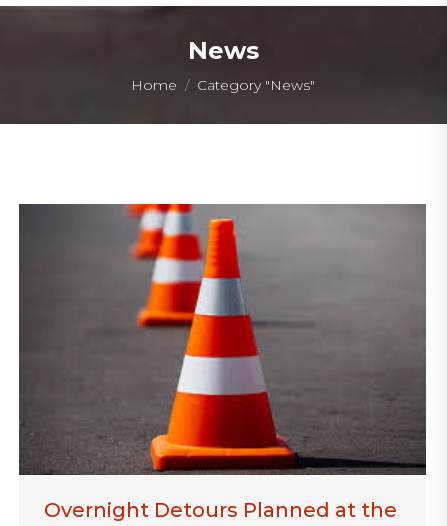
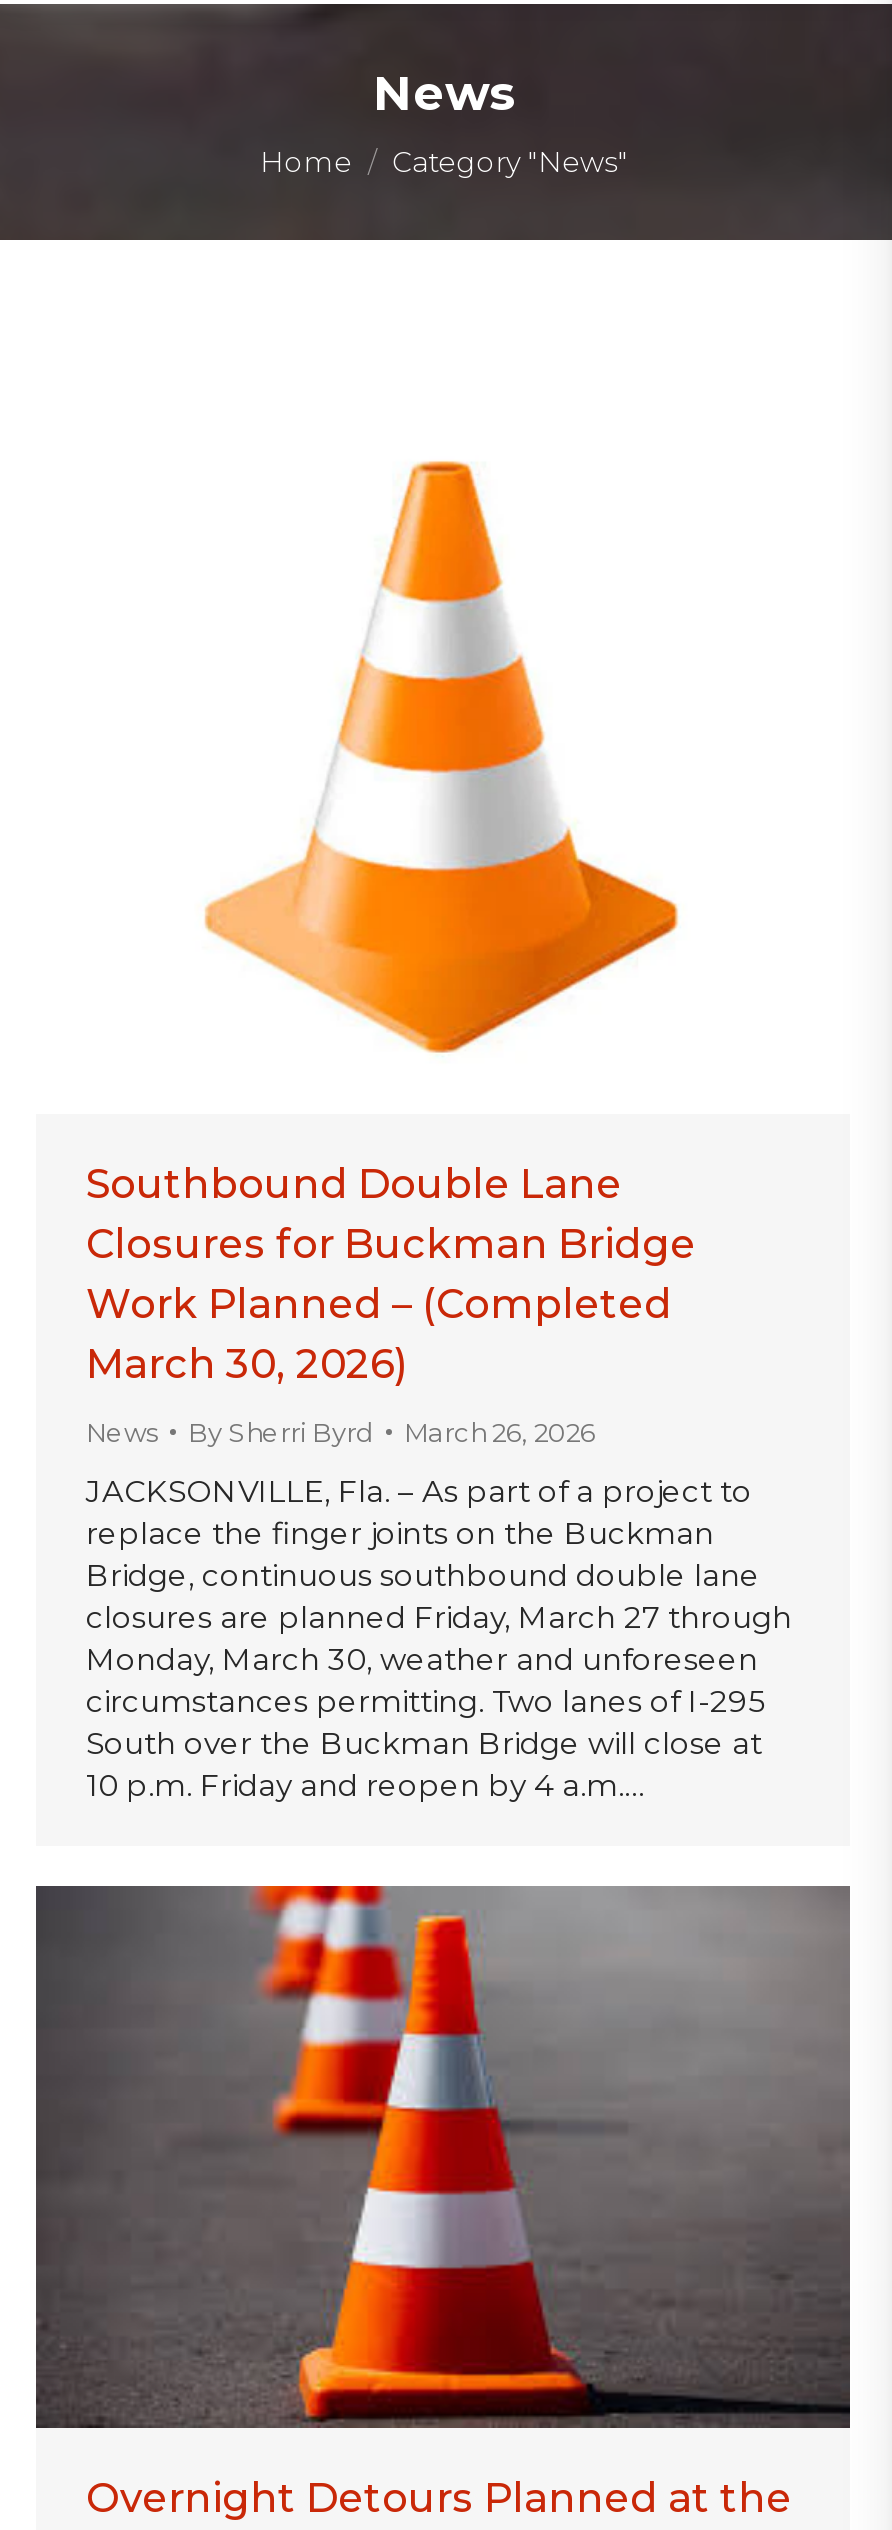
+ Southbound Double Lane
+ Closures for Buckman Bridge
+ Work Planned – (Completed
+ March 30, 2026)
+ News
+ By Sherri Byrd
+ March 26, 2026
+ JACKSONVILLE, Fla. – As part of a project to
+ replace the finger joints on the Buckman
+ Bridge, continuous southbound double lane
+ closures are planned Friday, March 27 through
+ Monday, March 30, weather and unforeseen
+ circumstances permitting. Two lanes of I-295
+ South over the Buckman Bridge will close at
+ 10 p.m. Friday and reopen by 4 a.m.…

+ [image]
